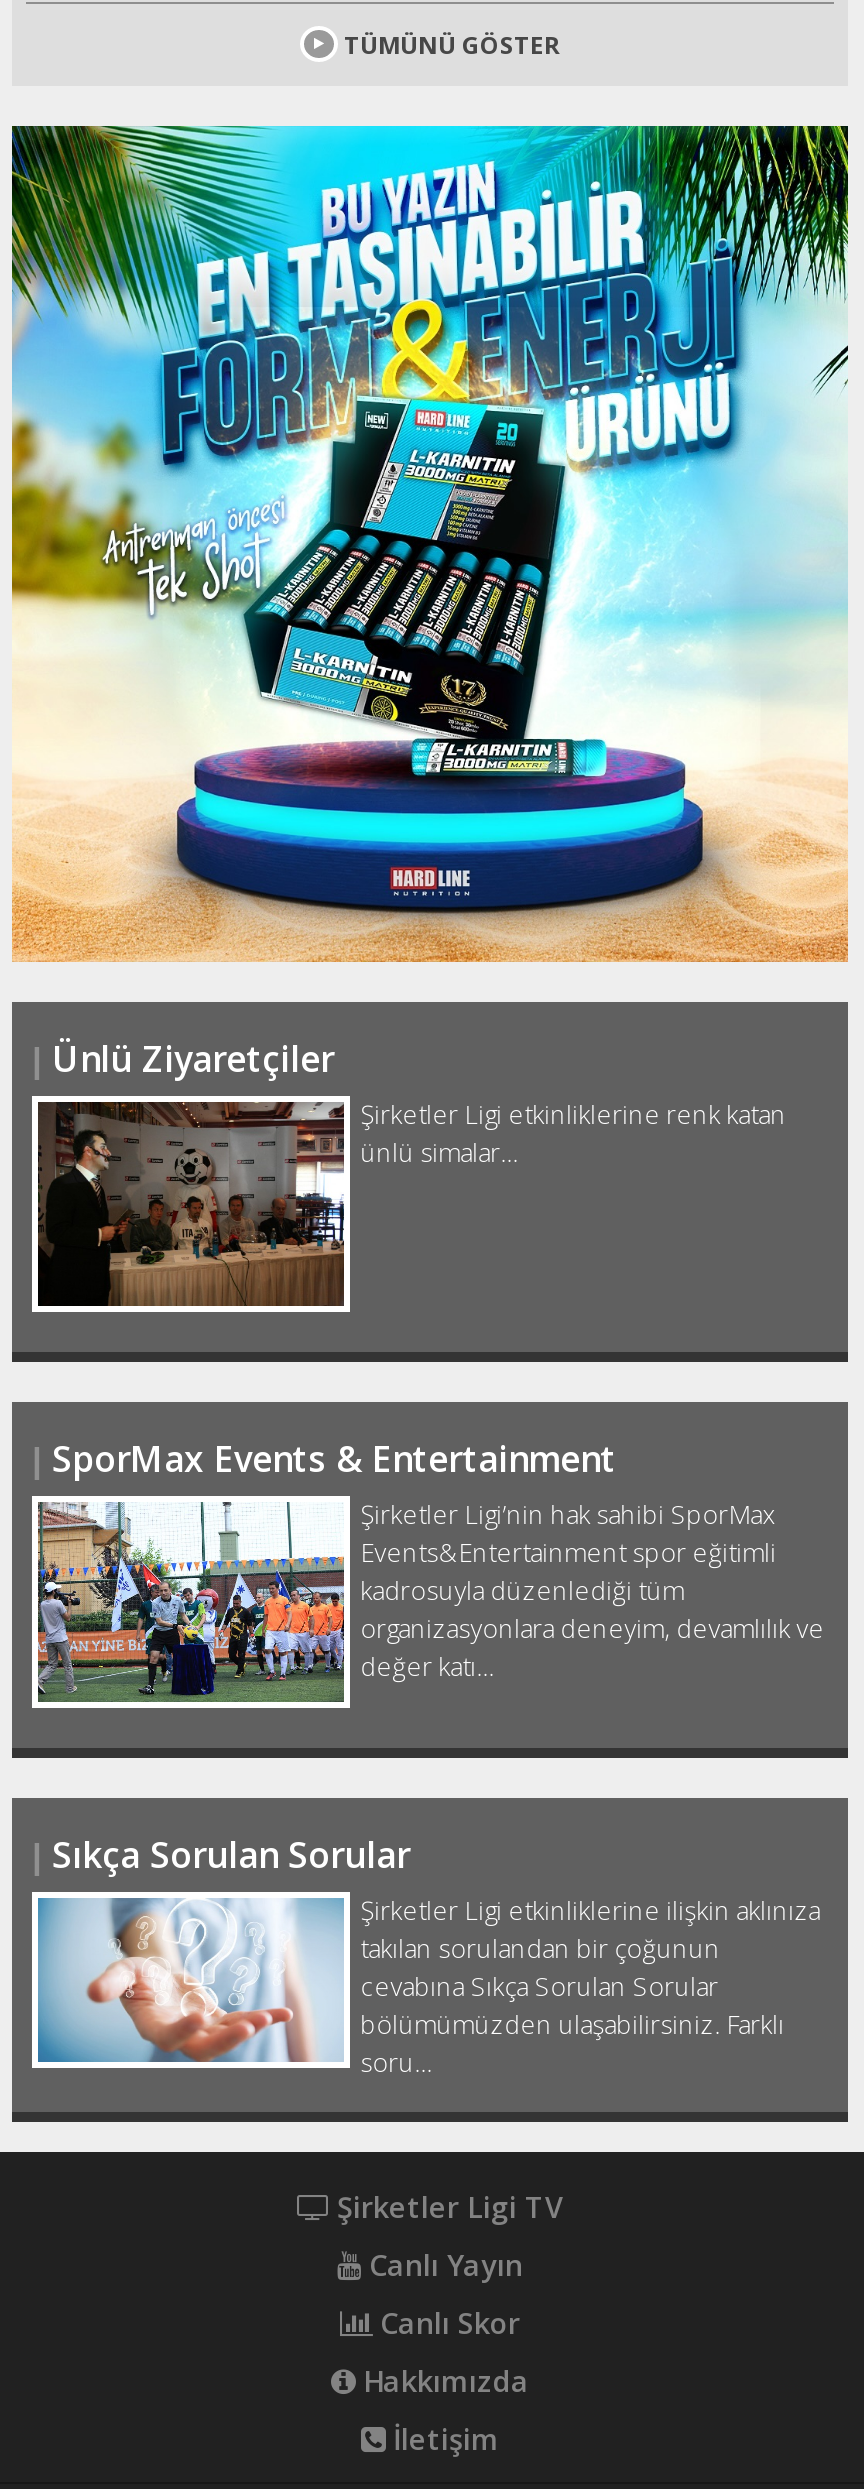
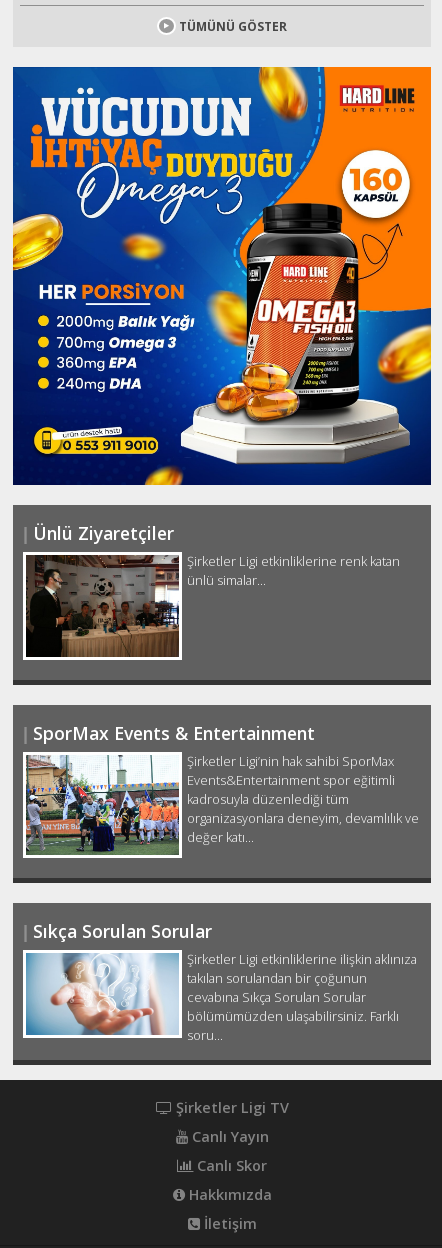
- [image]
+ [image]
